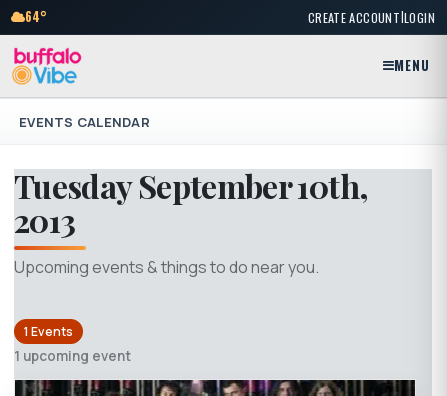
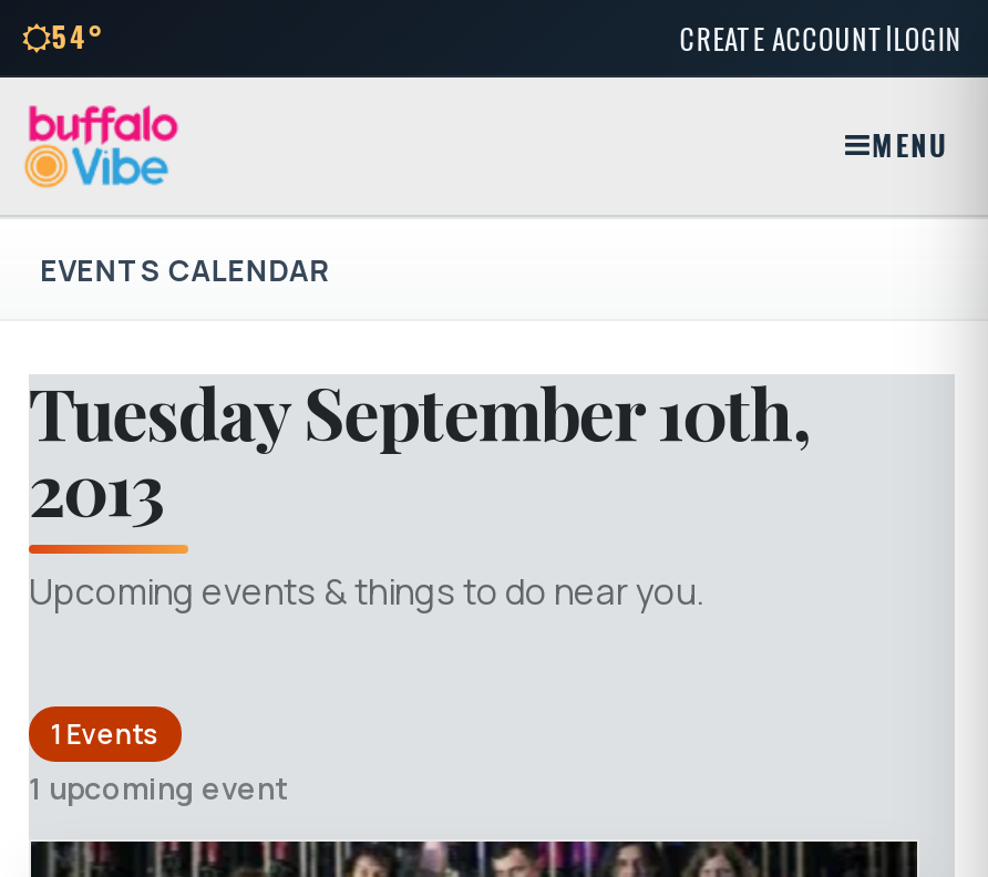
- 64°
+ 54°
